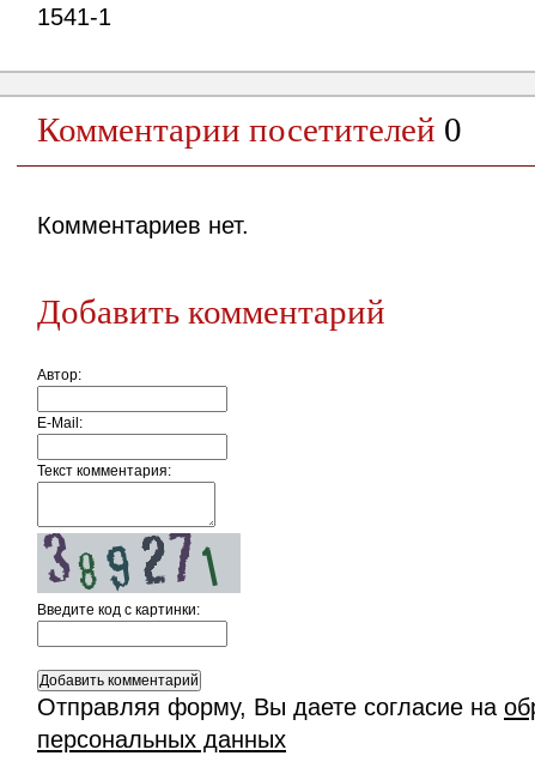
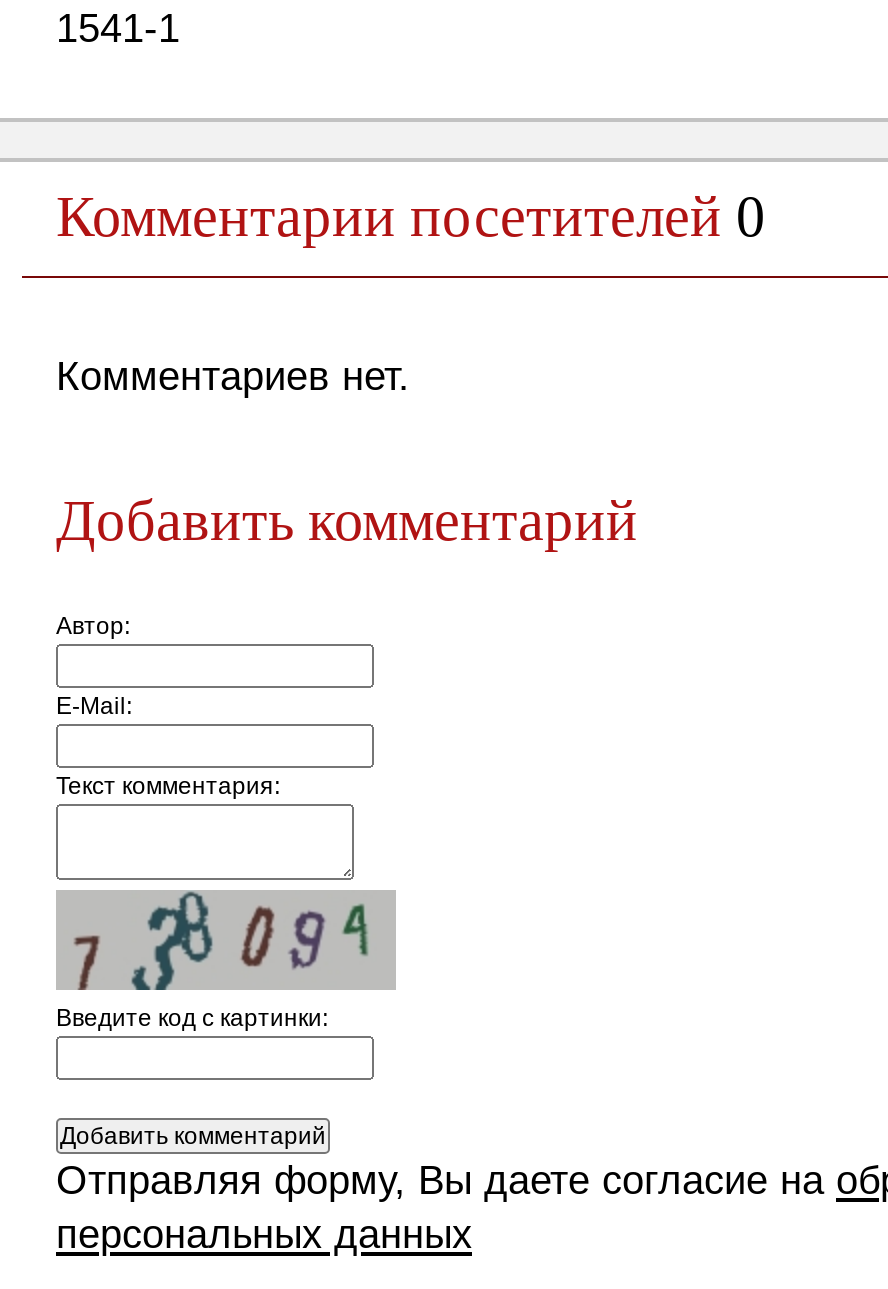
- [image]
+ [image]
